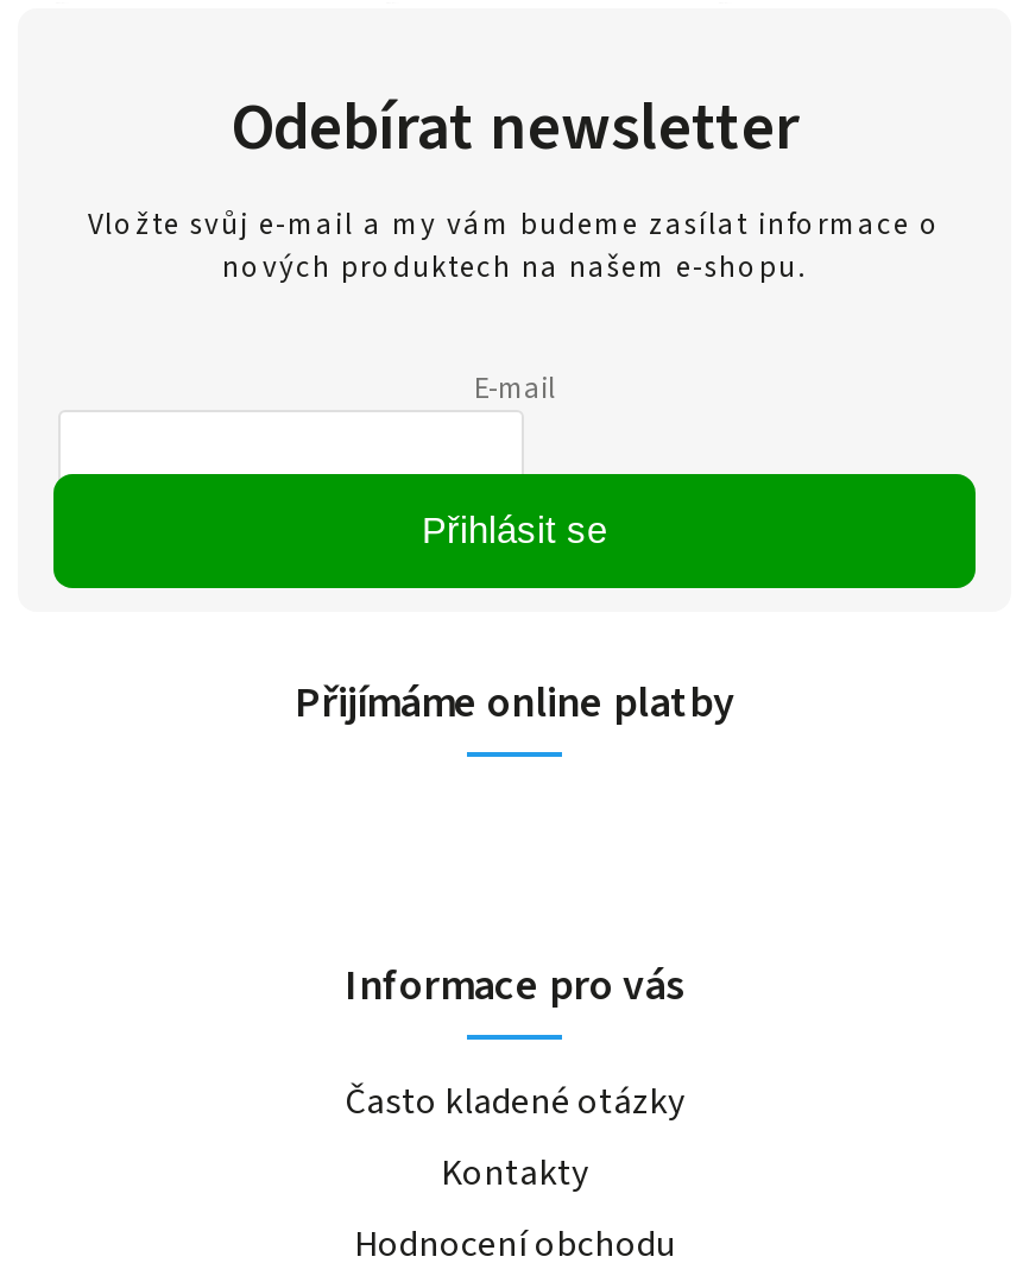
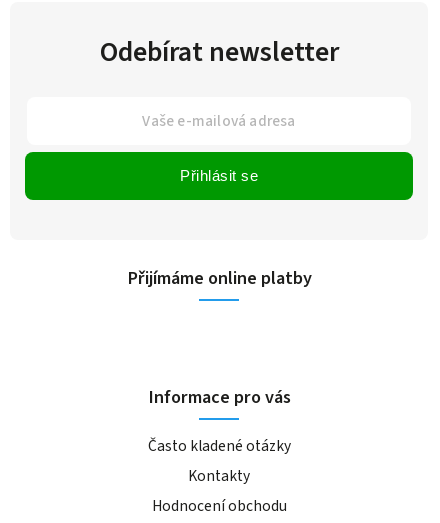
- Vložte svůj e-mail a my vám budeme zasílat informace o
- nových produktech na našem e-shopu.
- E-mail

moved up: Přihlásit se
